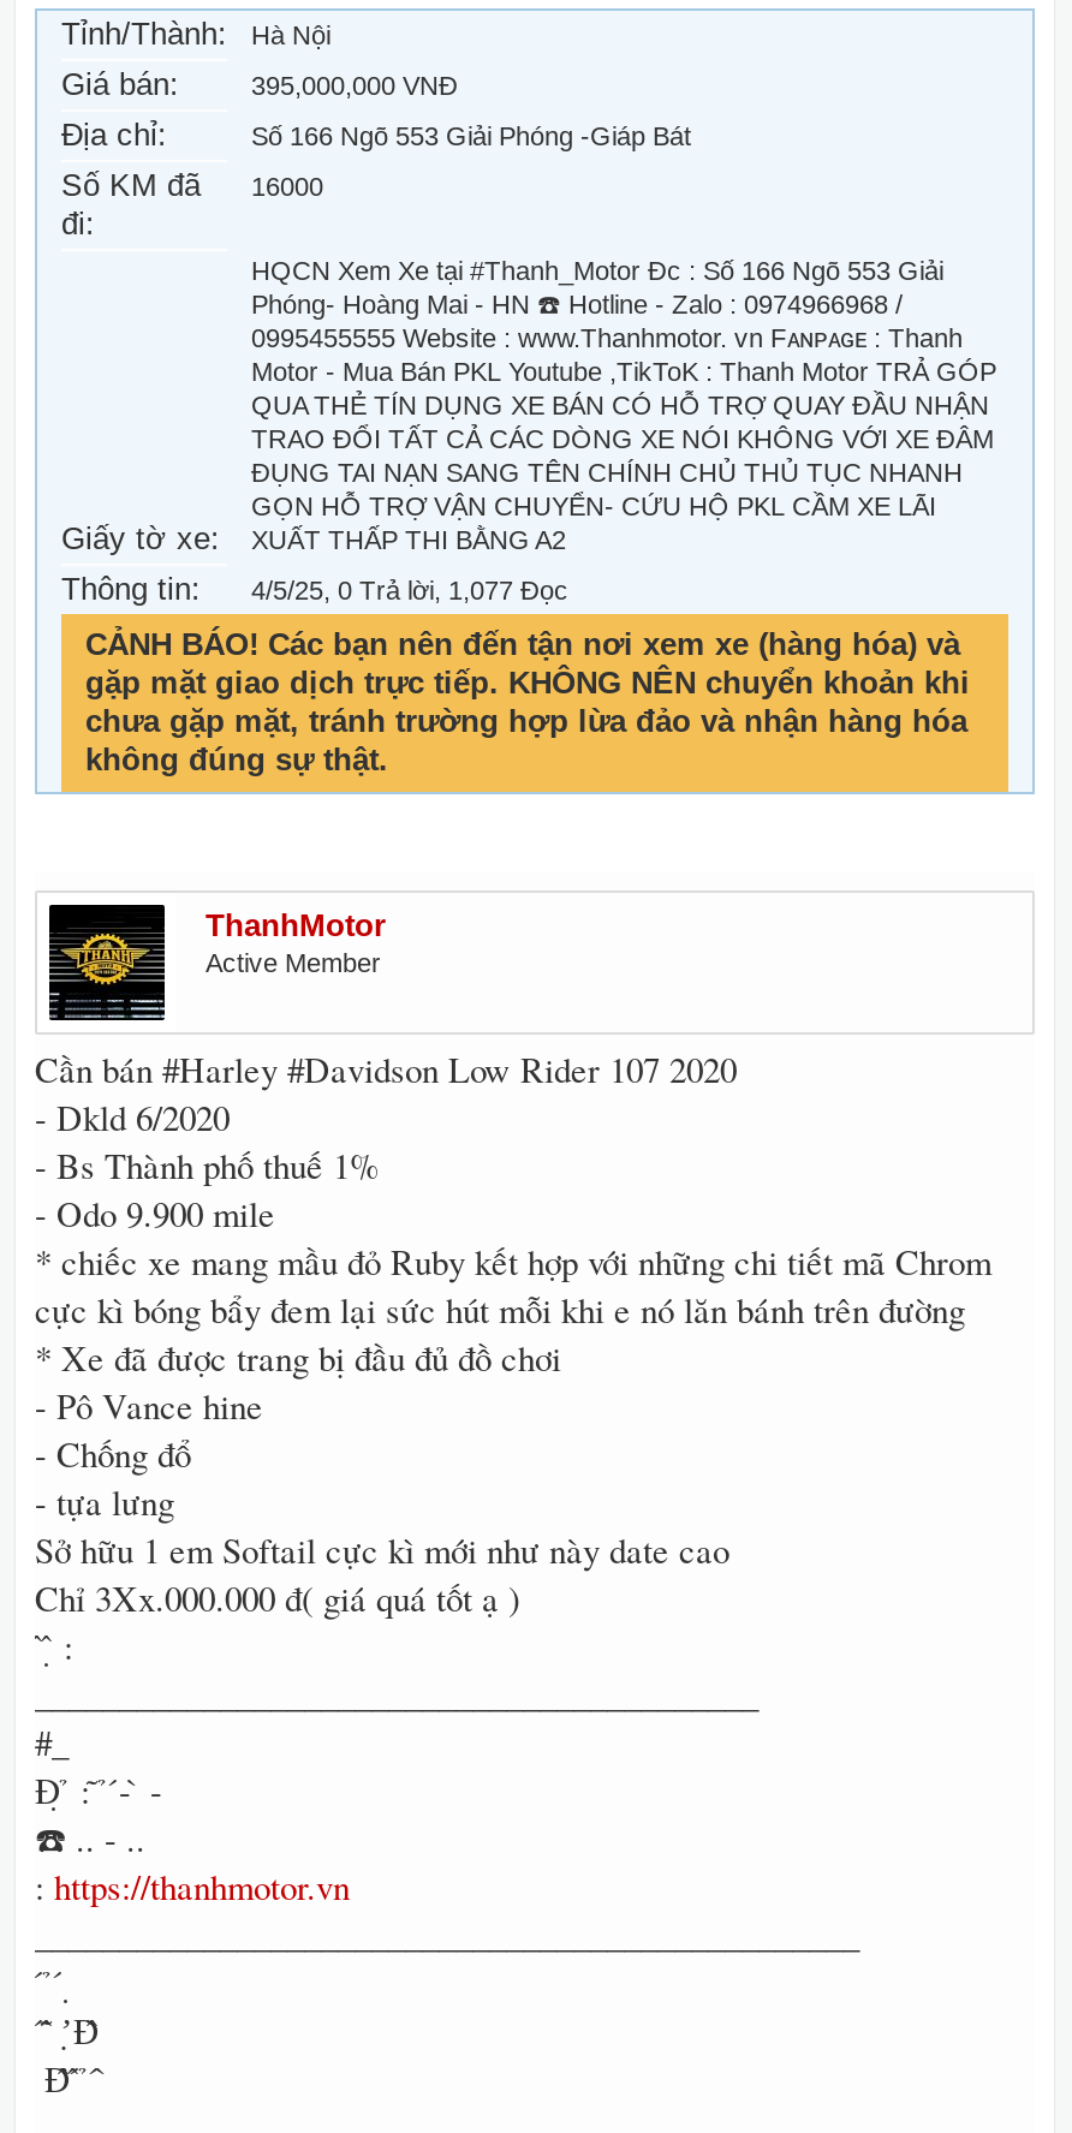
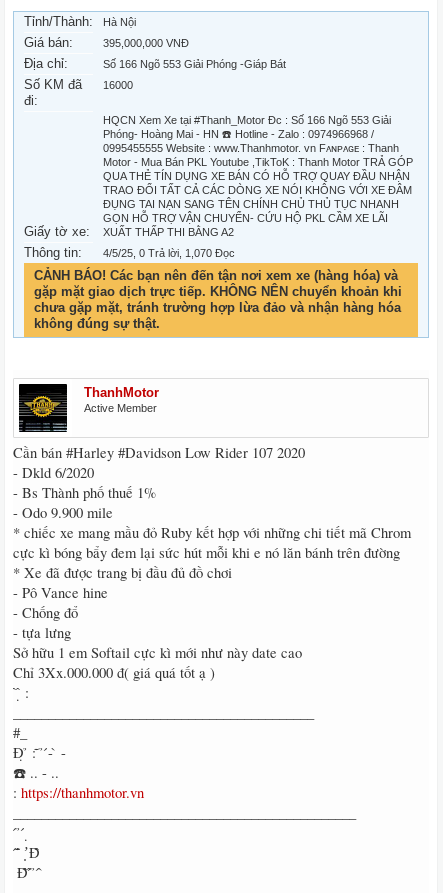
- Thông tin: 4/5/25, 0 Trả lời, 1,077 Đọc
+ Thông tin: 4/5/25, 0 Trả lời, 1,070 Đọc
